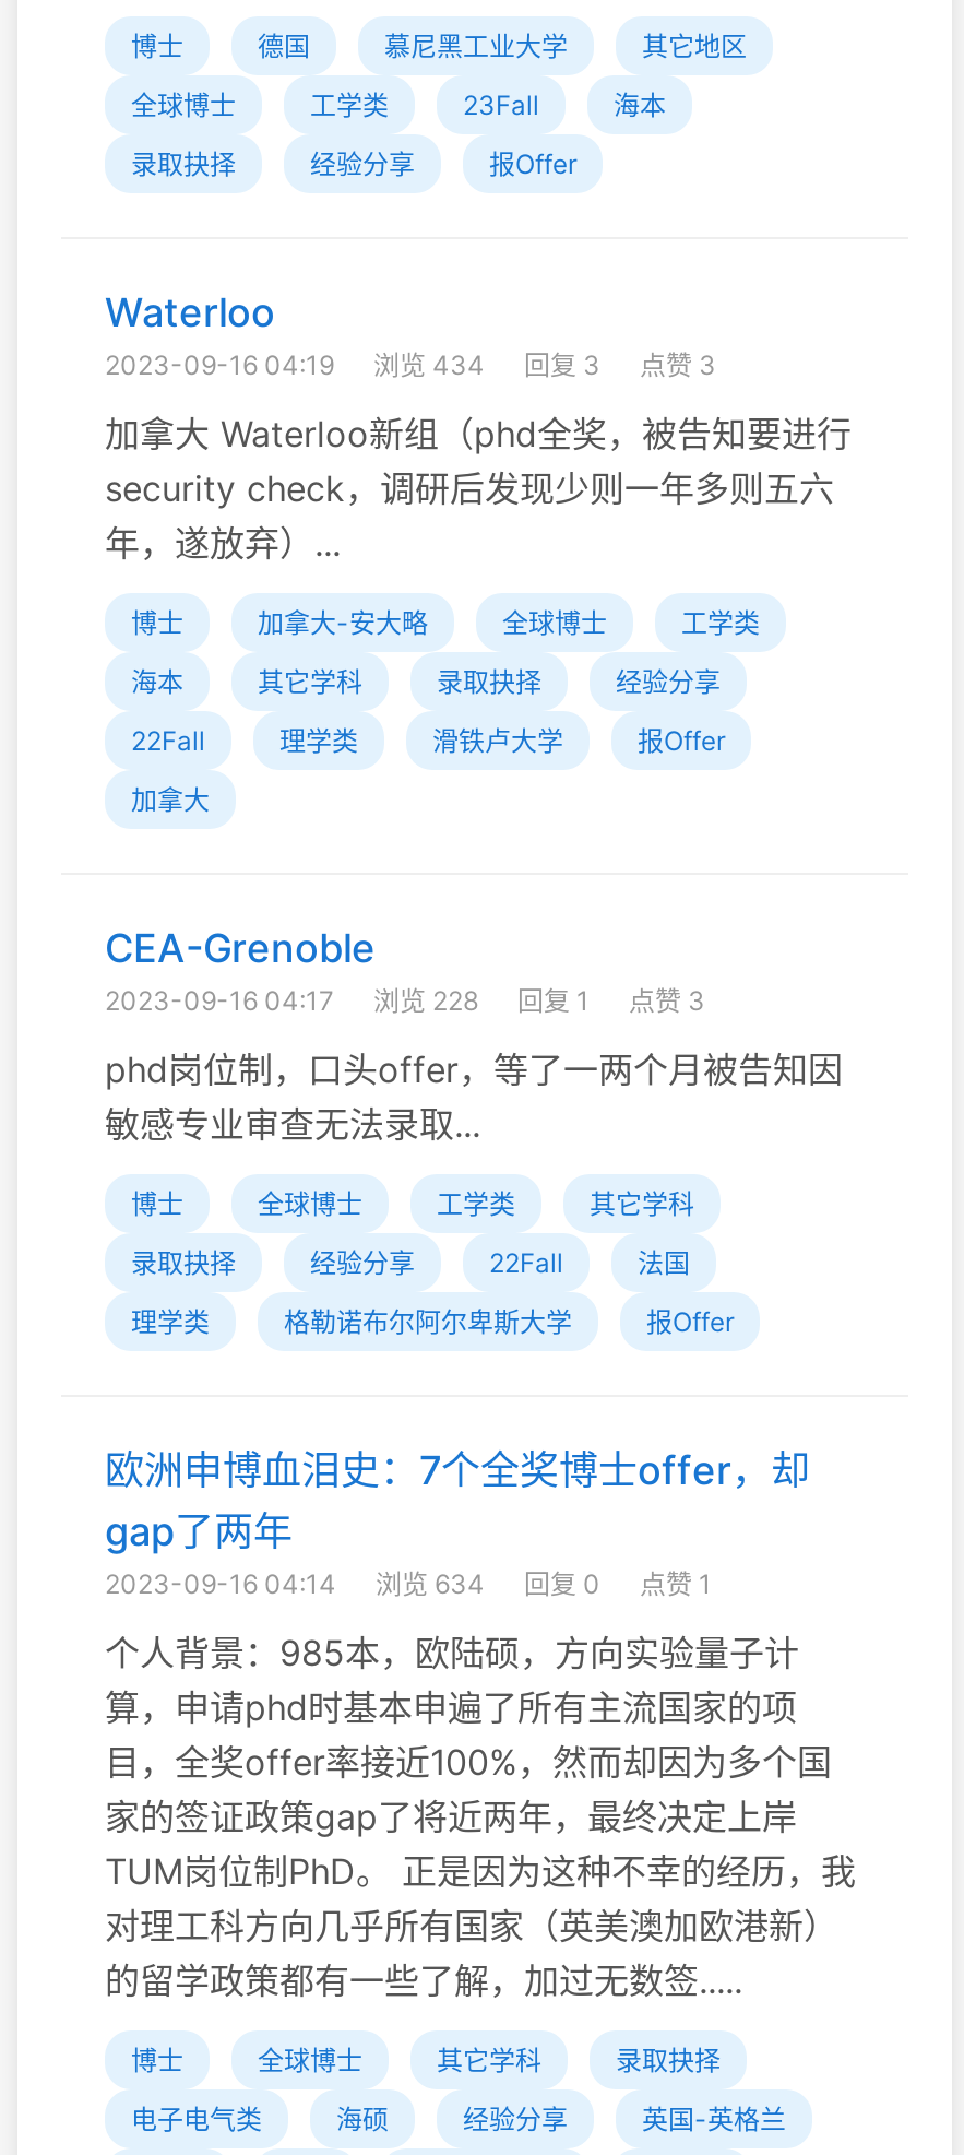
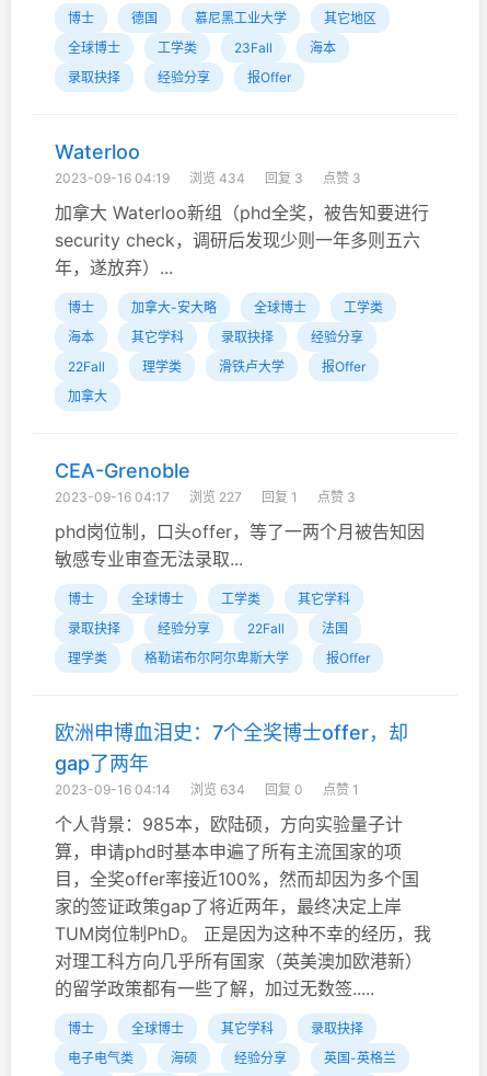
- 2023-09-16 04:17 浏览 228 回复 1 点赞 3
+ 2023-09-16 04:17 浏览 227 回复 1 点赞 3
